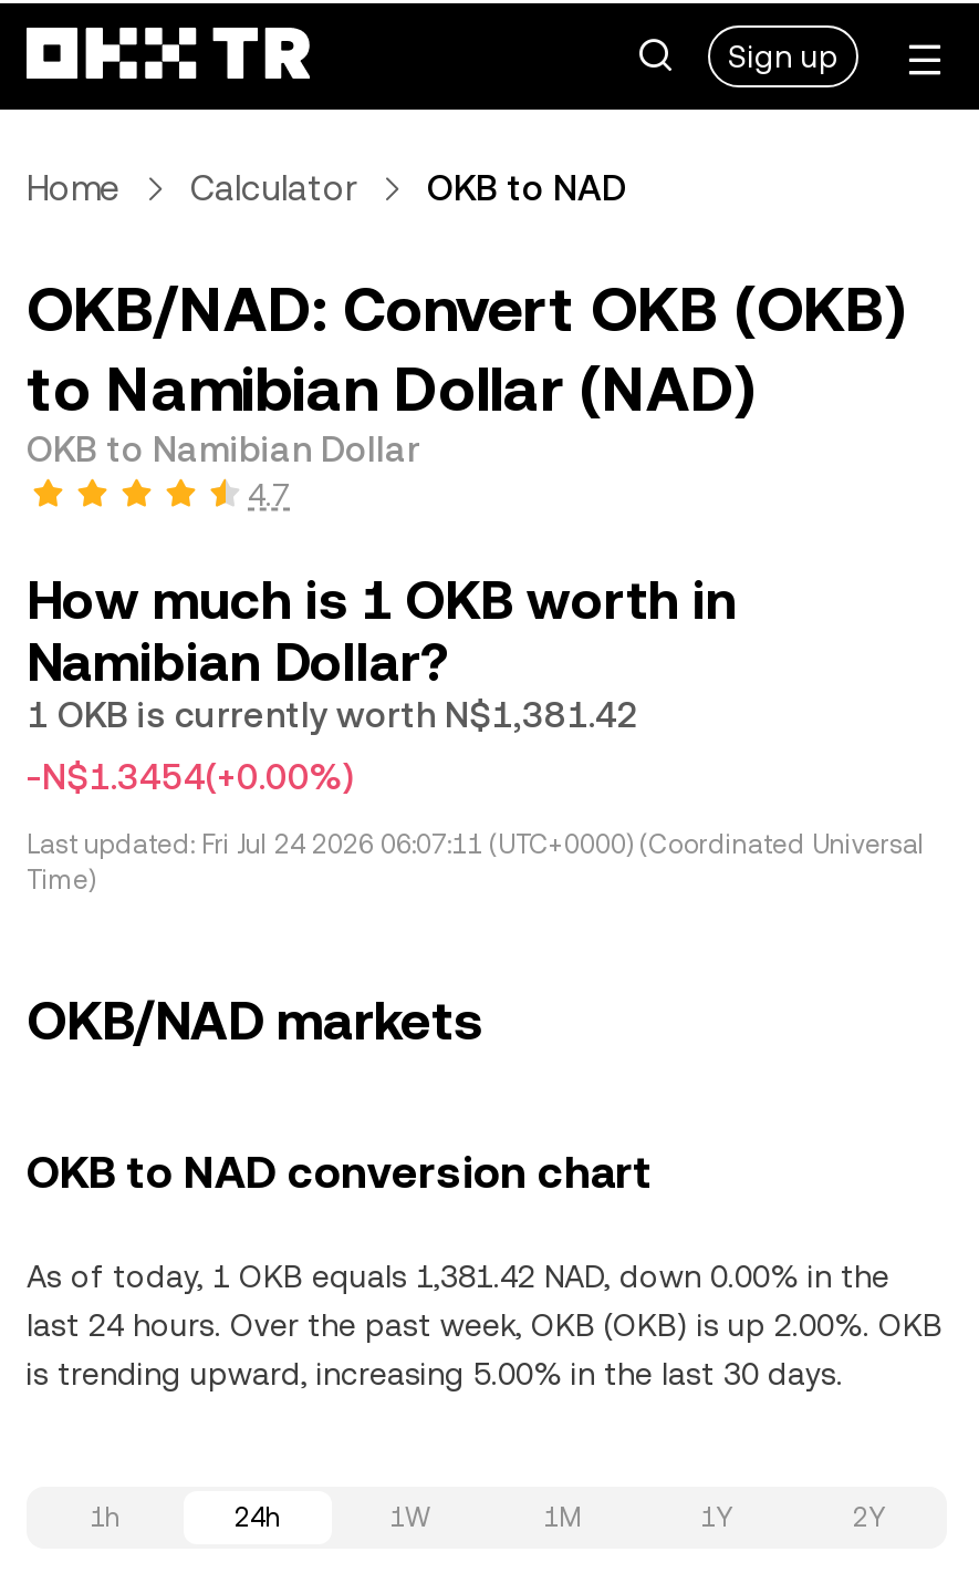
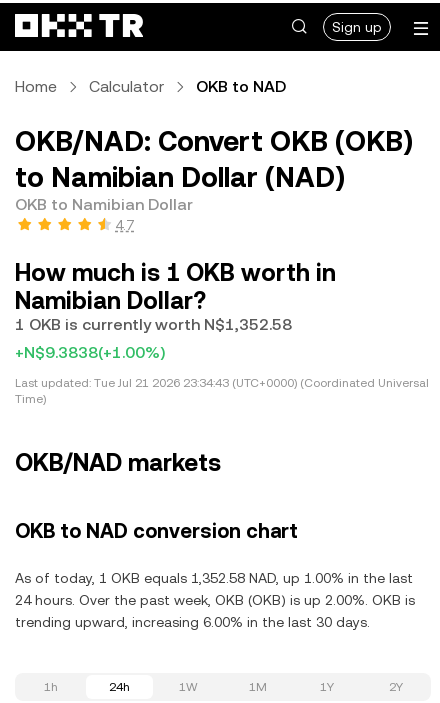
- 1 OKB is currently worth N$1,381.42
+ 1 OKB is currently worth N$1,352.58

- -N$1.3454(+0.00%)
+ +N$9.3838(+1.00%)

- Last updated: Fri Jul 24 2026 06:07:11 (UTC+0000) (Coordinated Universal
+ Last updated: Tue Jul 21 2026 23:34:43 (UTC+0000) (Coordinated Universal

- As of today, 1 OKB equals 1,381.42 NAD, down 0.00% in the
- last 24 hours. Over the past week, OKB (OKB) is up 2.00%. OKB
- is trending upward, increasing 5.00% in the last 30 days.
+ As of today, 1 OKB equals 1,352.58 NAD, up 1.00% in the last
+ 24 hours. Over the past week, OKB (OKB) is up 2.00%. OKB is
+ trending upward, increasing 6.00% in the last 30 days.
